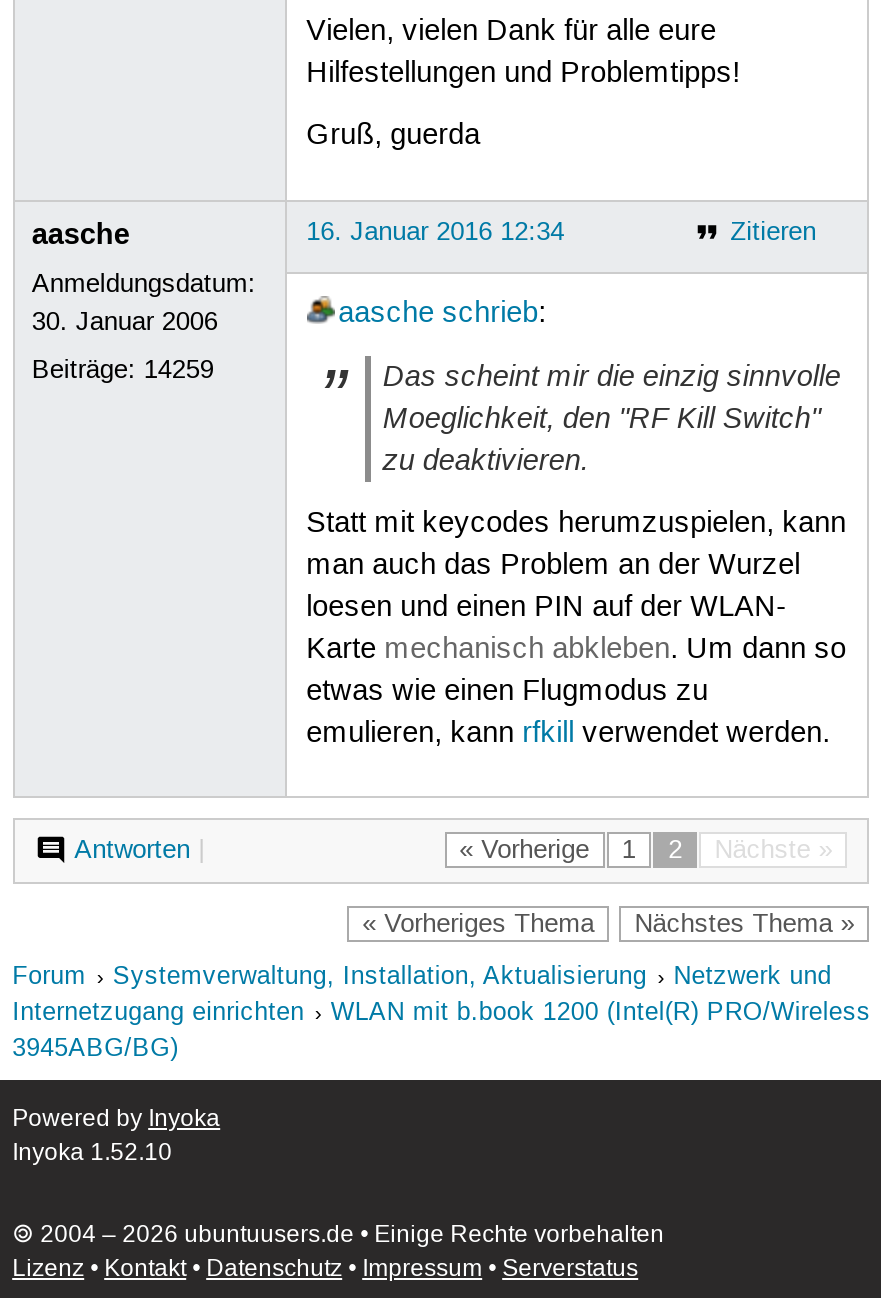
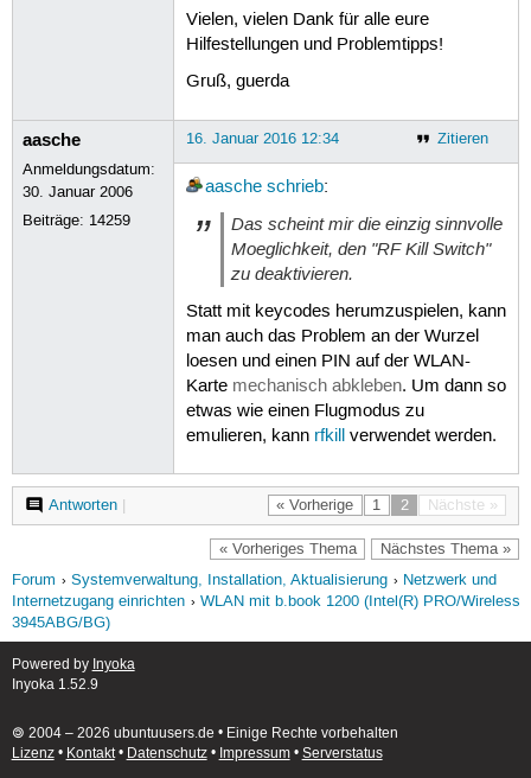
- Inyoka 1.52.10
+ Inyoka 1.52.9
